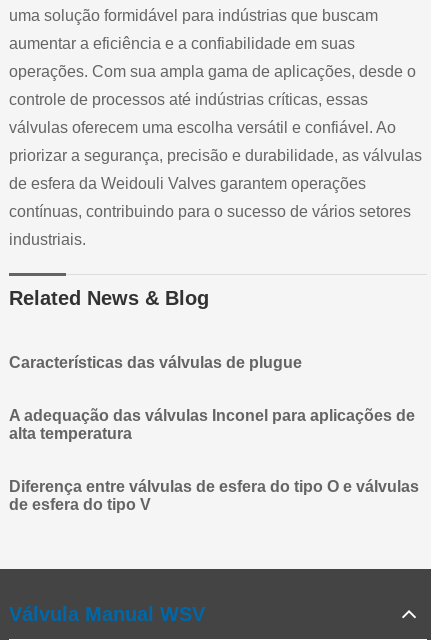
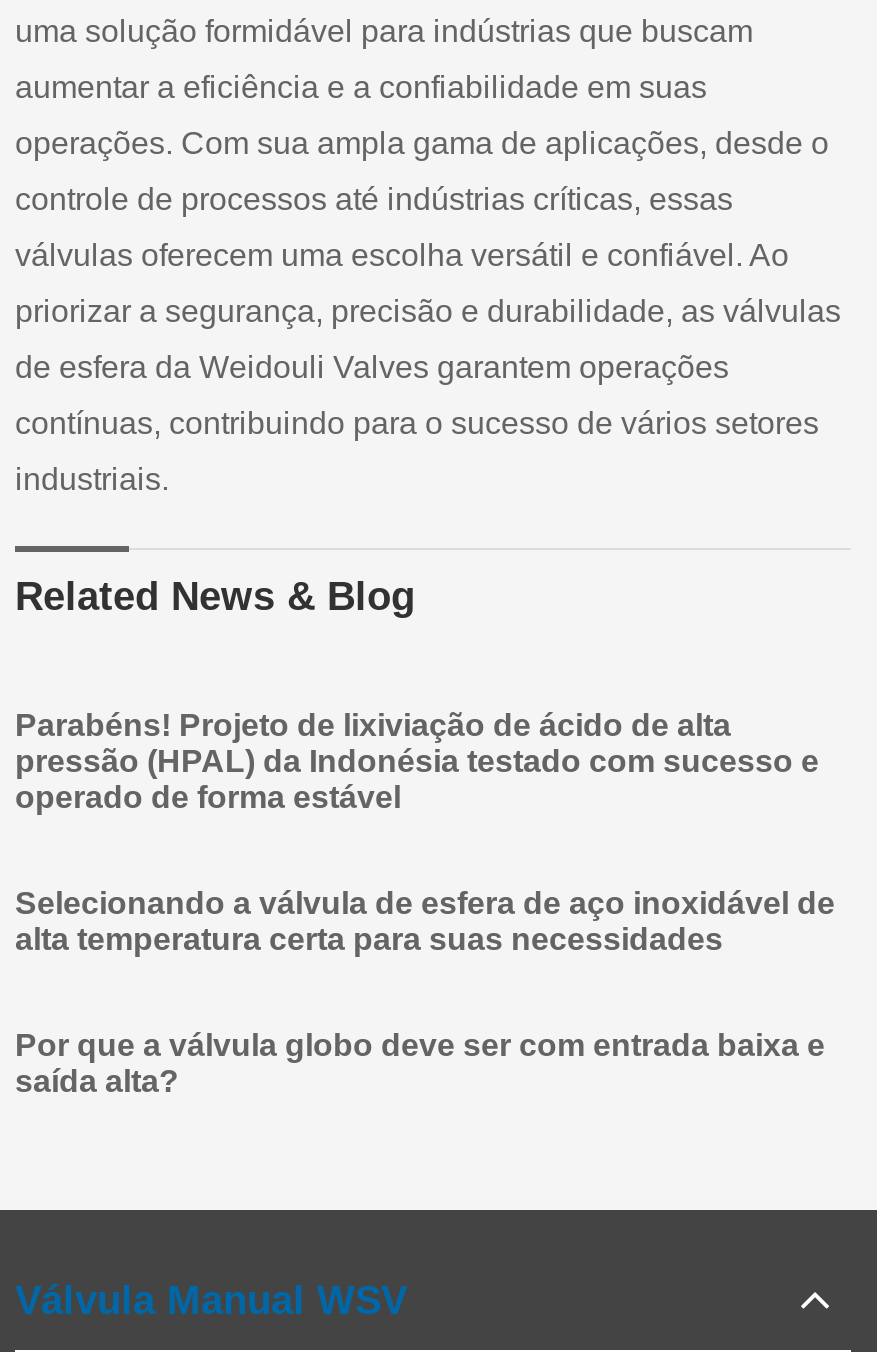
- Características das válvulas de plugue
+ Parabéns! Projeto de lixiviação de ácido de alta
+ pressão (HPAL) da Indonésia testado com sucesso e
+ operado de forma estável

- A adequação das válvulas Inconel para aplicações de
- alta temperatura
+ Selecionando a válvula de esfera de aço inoxidável de
+ alta temperatura certa para suas necessidades

- Diferença entre válvulas de esfera do tipo O e válvulas
- de esfera do tipo V
+ Por que a válvula globo deve ser com entrada baixa e
+ saída alta?
